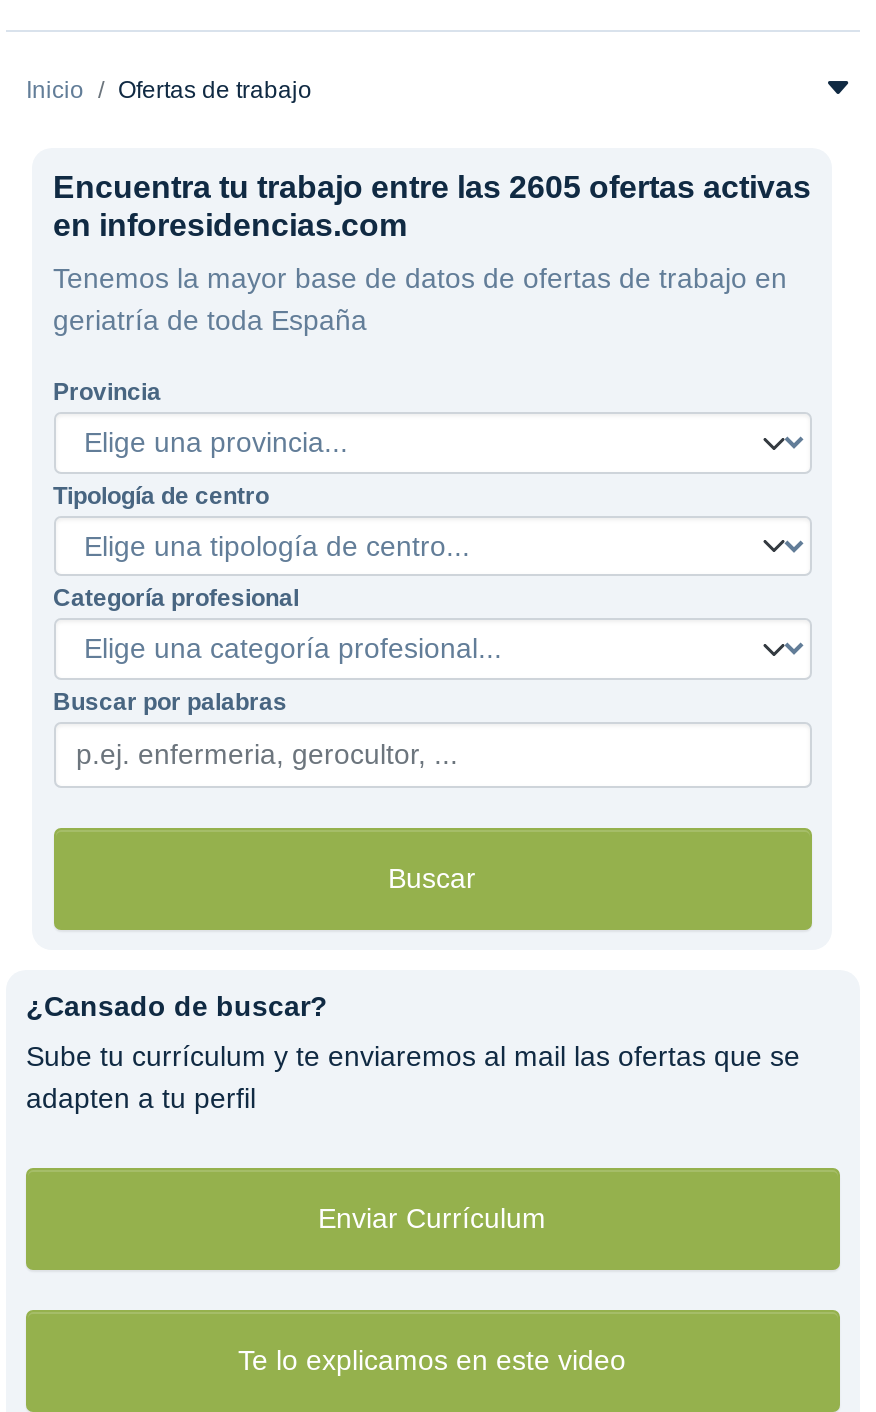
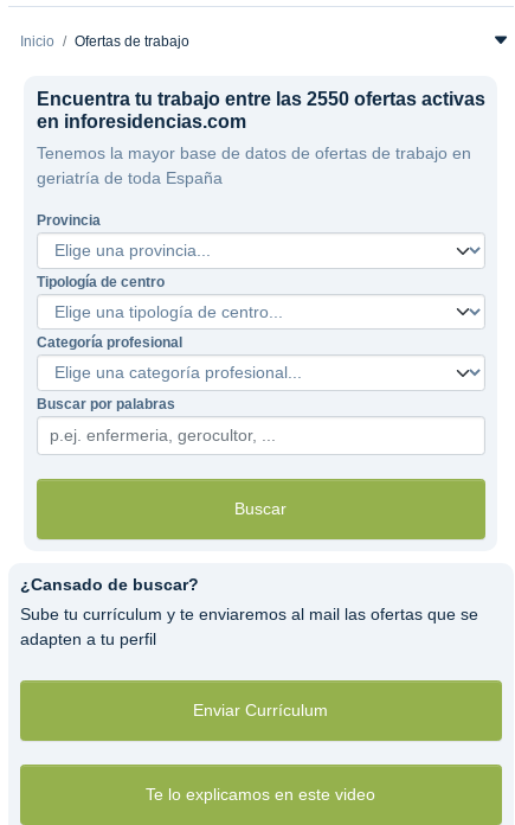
- Encuentra tu trabajo entre las 2605 ofertas activas
+ Encuentra tu trabajo entre las 2550 ofertas activas
